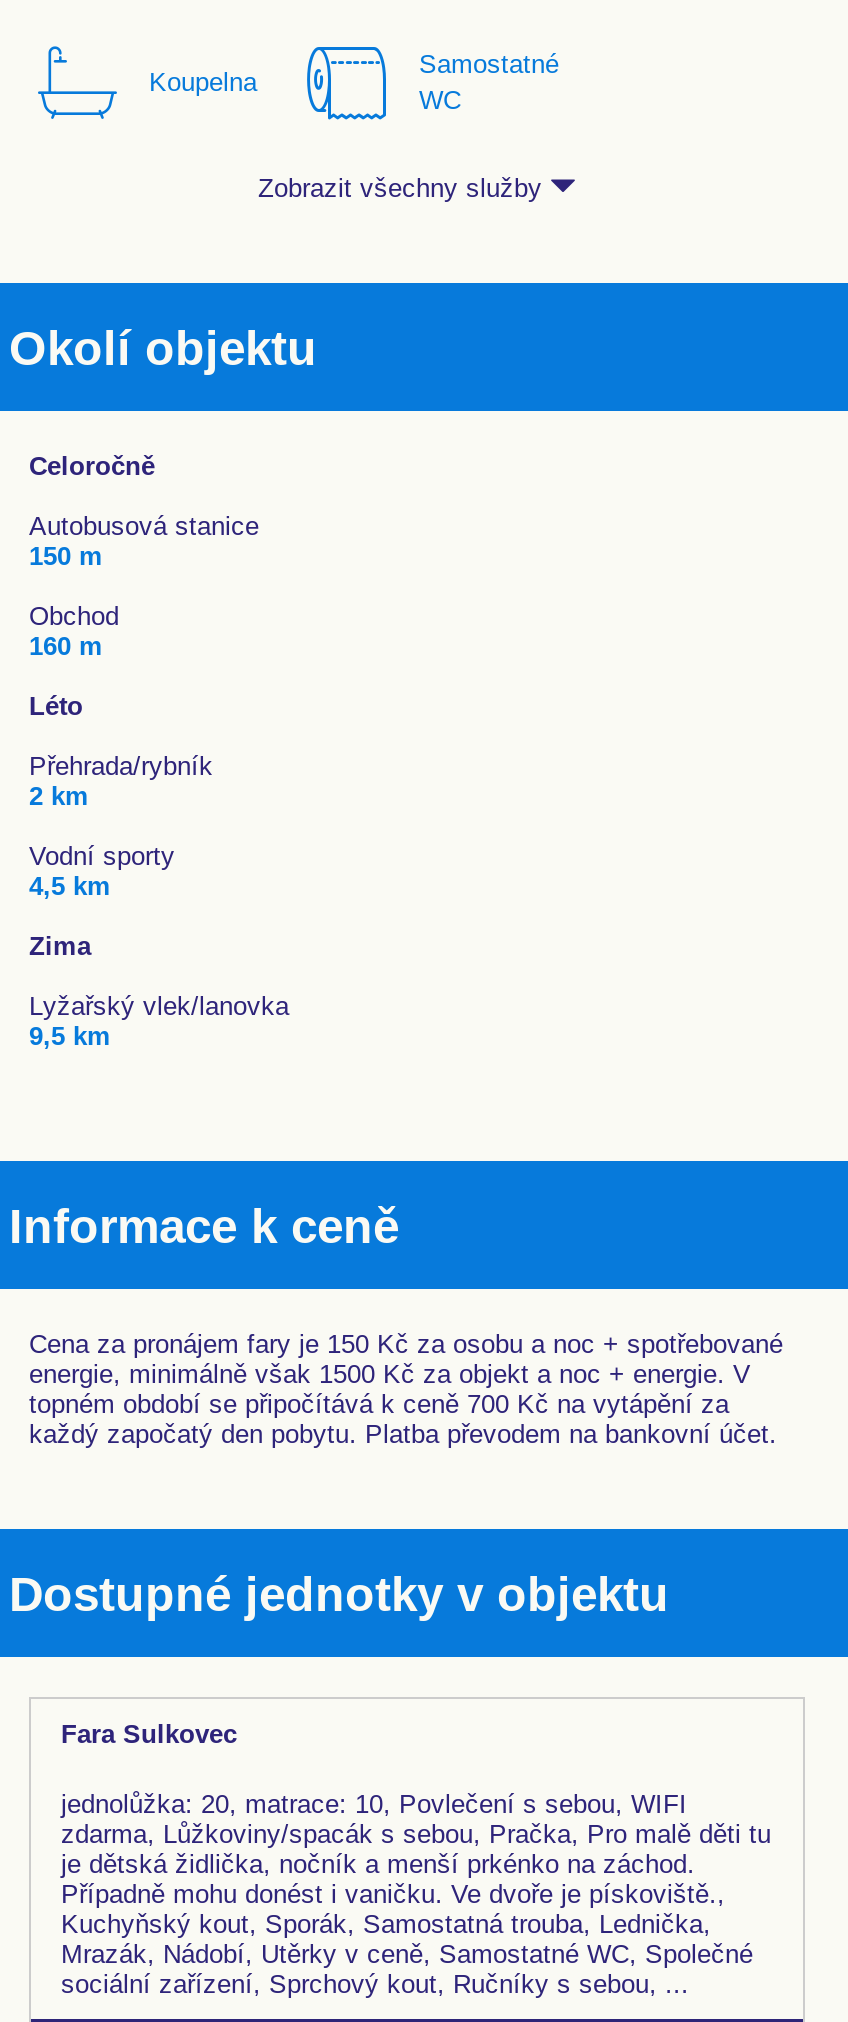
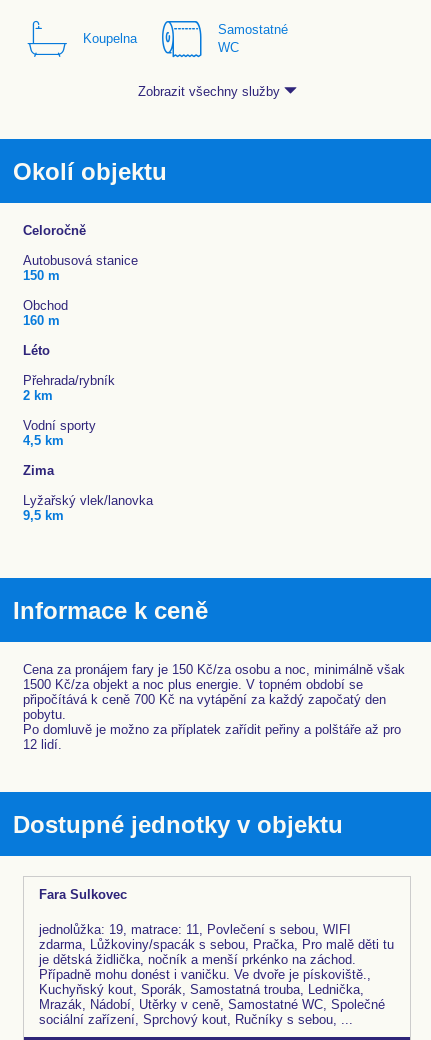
- Cena za pronájem fary je 150 Kč za osobu a noc + spotřebované
- energie, minimálně však 1500 Kč za objekt a noc + energie. V
- topném období se připočítává k ceně 700 Kč na vytápění za
- každý započatý den pobytu. Platba převodem na bankovní účet.
+ Cena za pronájem fary je 150 Kč/za osobu a noc, minimálně však
+ 1500 Kč/za objekt a noc plus energie. V topném období se
+ připočítává k ceně 700 Kč na vytápění za každý započatý den
+ pobytu.
+ Po domluvě je možno za příplatek zařídit peřiny a polštáře až pro
+ 12 lidí.

- jednolůžka: 20, matrace: 10, Povlečení s sebou, WIFI
+ jednolůžka: 19, matrace: 11, Povlečení s sebou, WIFI
